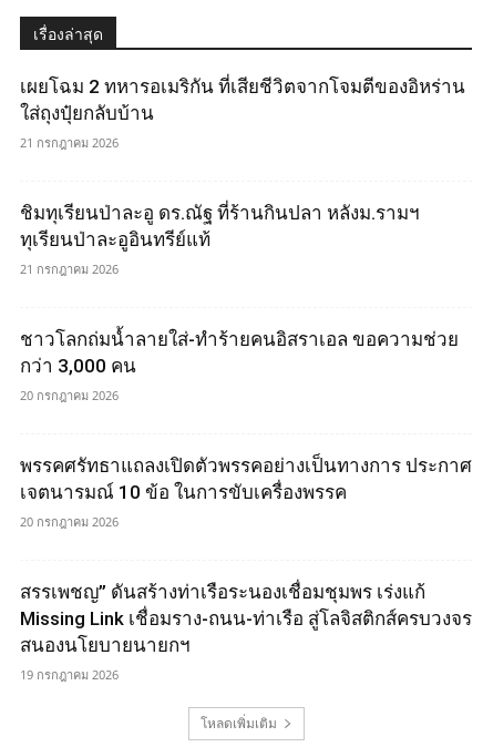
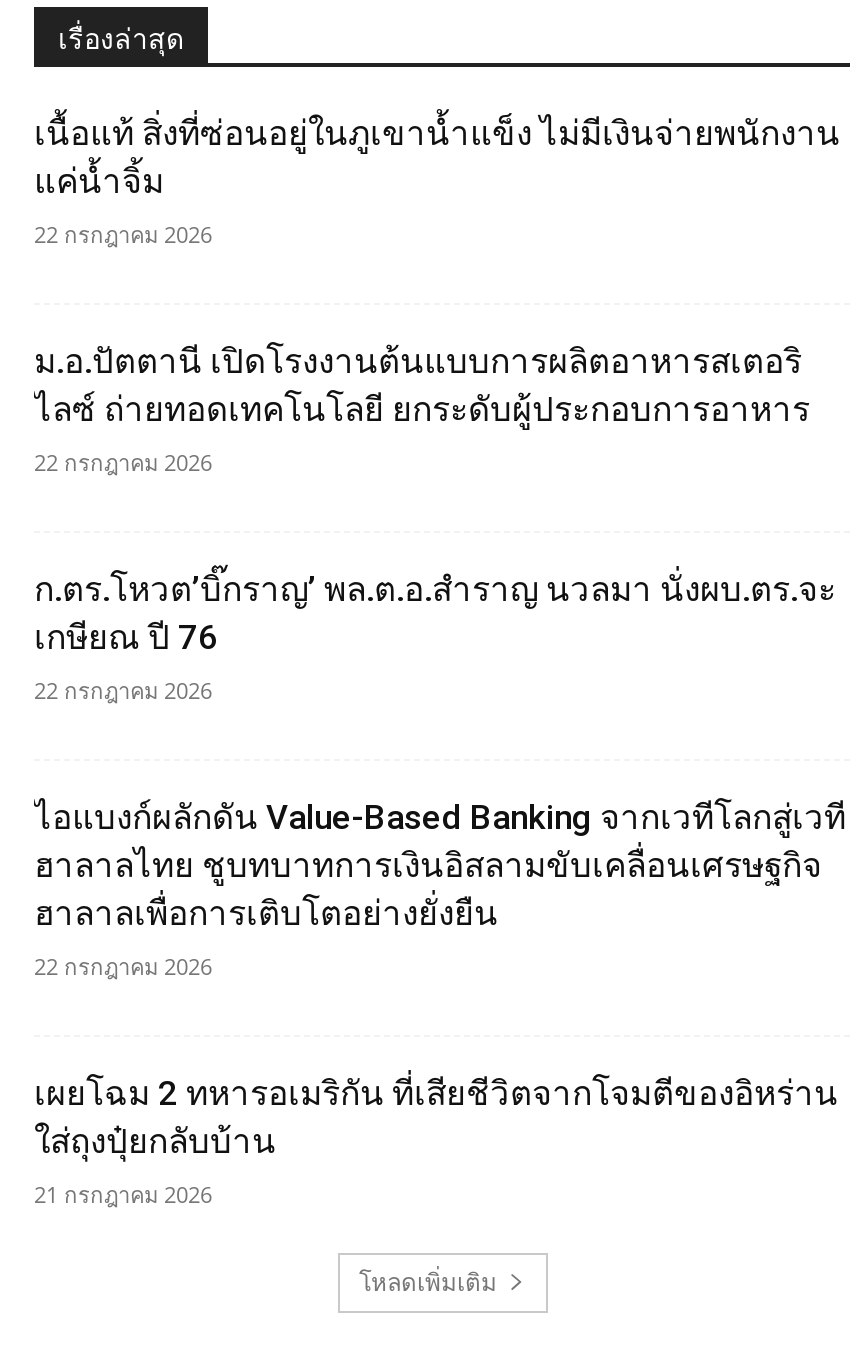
+ เนื้อแท้ สิ่งที่ซ่อนอยู่ในภูเขาน้ำแข็ง ไม่มีเงินจ่ายพนักงาน
+ แค่น้ำจิ้ม
+ 22 กรกฎาคม 2026
+ ม.อ.ปัตตานี เปิดโรงงานต้นแบบการผลิตอาหารสเตอริ
+ ไลซ์ ถ่ายทอดเทคโนโลยี ยกระดับผู้ประกอบการอาหาร
+ 22 กรกฎาคม 2026
+ ก.ตร.โหวต’บิ๊กราญ’ พล.ต.อ.สำราญ นวลมา นั่งผบ.ตร.จะ
+ เกษียณ ปี 76
+ 22 กรกฎาคม 2026
+ ไอแบงก์ผลักดัน Value-Based Banking จากเวทีโลกสู่เวที
+ ฮาลาลไทย ชูบทบาทการเงินอิสลามขับเคลื่อนเศรษฐกิจ
+ ฮาลาลเพื่อการเติบโตอย่างยั่งยืน
+ 22 กรกฎาคม 2026

moved down: เผยโฉม 2 ทหารอเมริกัน ที่เสียชีวิตจากโจมตีของอิหร่าน | ใส่ถุงปุ๋ยกลับบ้าน | 21 กรกฎาคม 2026

- ชิมทุเรียนป่าละอู ดร.ณัฐ ที่ร้านกินปลา หลังม.รามฯ
- ทุเรียนป่าละอูอินทรีย์แท้
- 21 กรกฎาคม 2026
- ชาวโลกถ่มน้ำลายใส่-ทำร้ายคนอิสราเอล ขอความช่วย
- กว่า 3,000 คน
- 20 กรกฎาคม 2026
- พรรคศรัทธาแถลงเปิดตัวพรรคอย่างเป็นทางการ ประกาศ
- เจตนารมณ์ 10 ข้อ ในการขับเครื่องพรรค
- 20 กรกฎาคม 2026
- สรรเพชญ” ดันสร้างท่าเรือระนองเชื่อมชุมพร เร่งแก้
- Missing Link เชื่อมราง-ถนน-ท่าเรือ สู่โลจิสติกส์ครบวงจร
- สนองนโยบายนายกฯ
- 19 กรกฎาคม 2026
